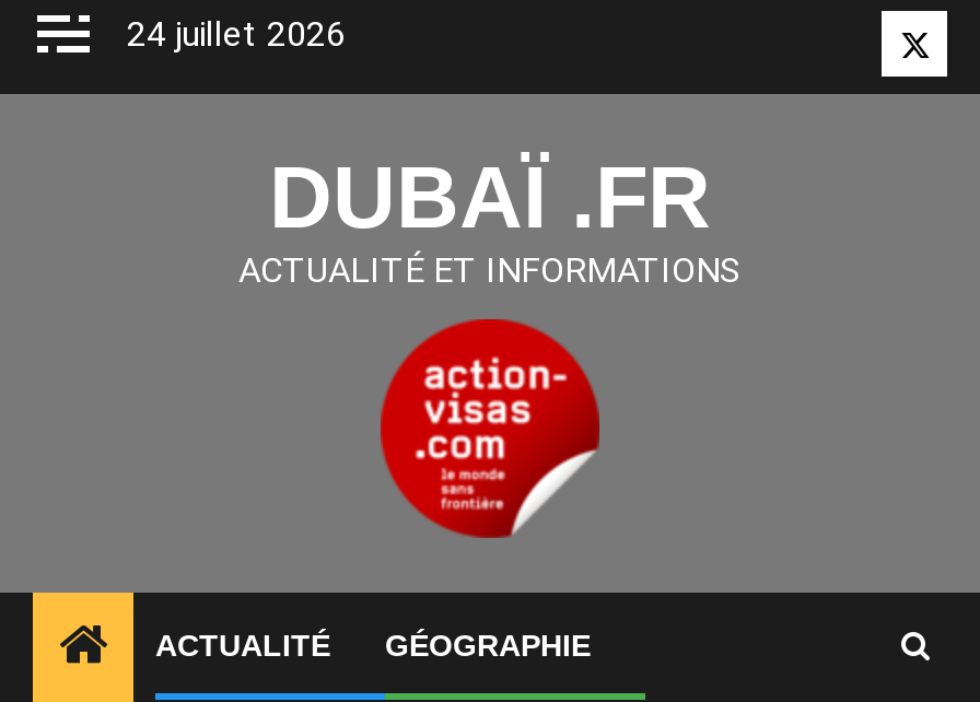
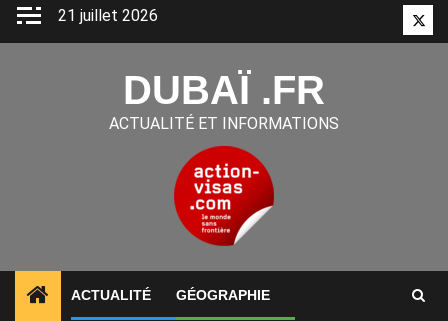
- 24 juillet 2026
+ 21 juillet 2026
